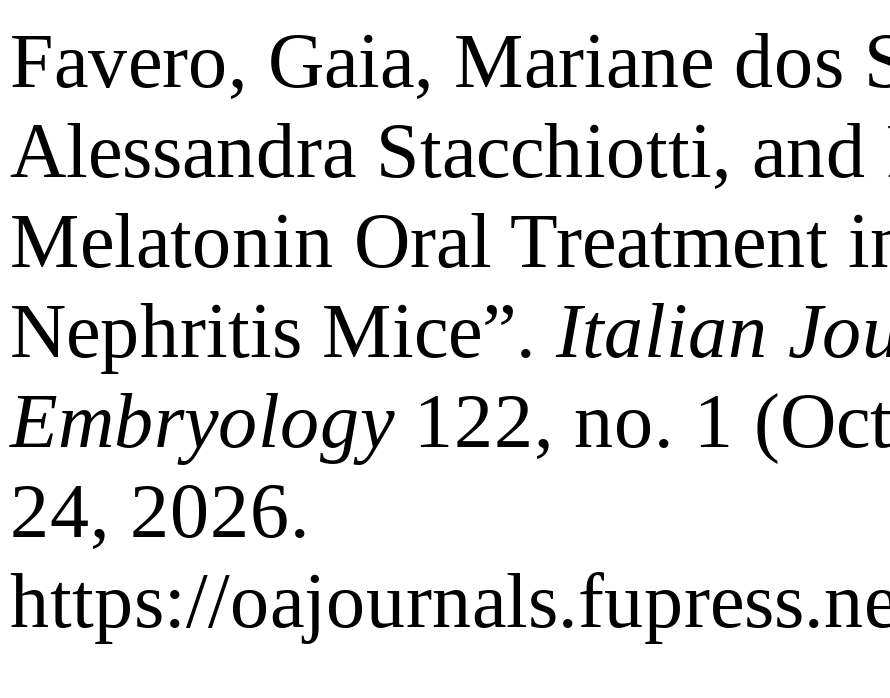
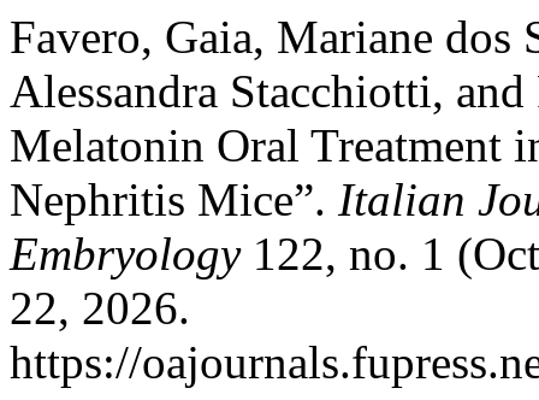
- 24, 2026.
+ 22, 2026.
